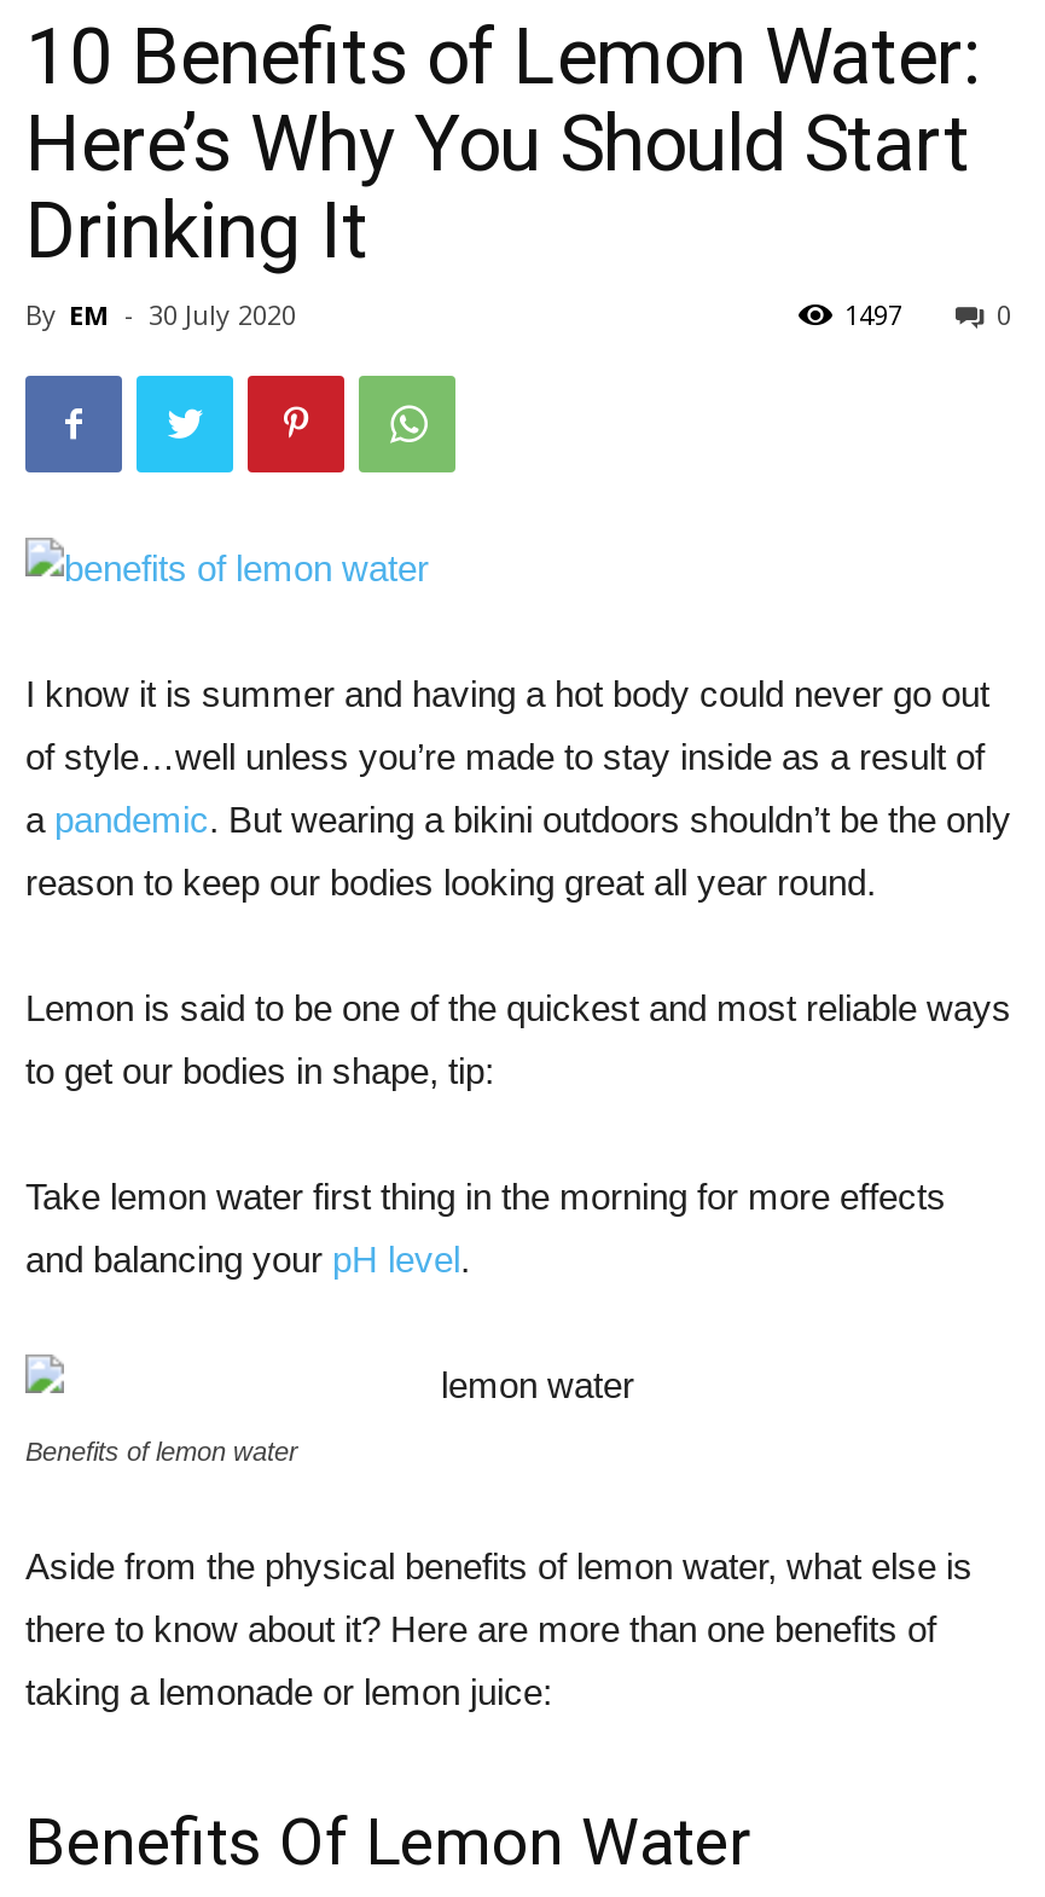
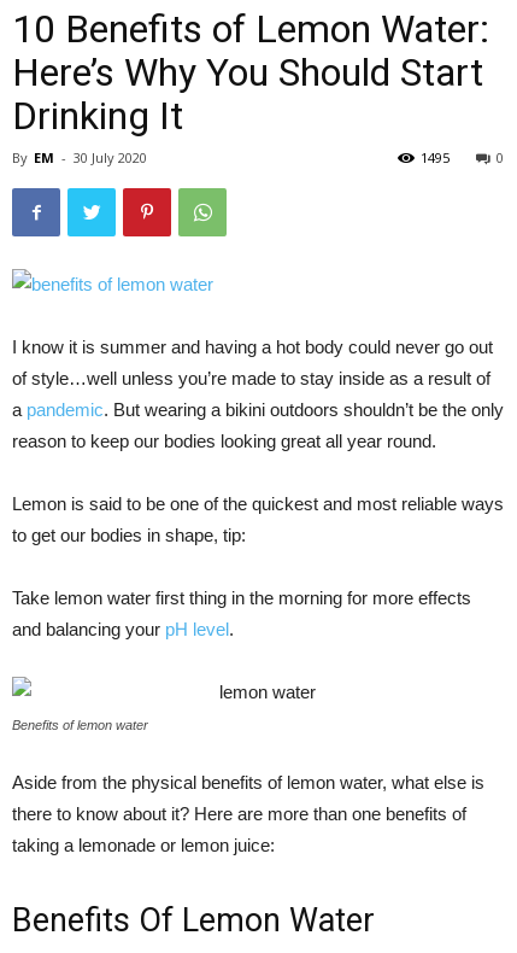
- 1497
+ 1495
